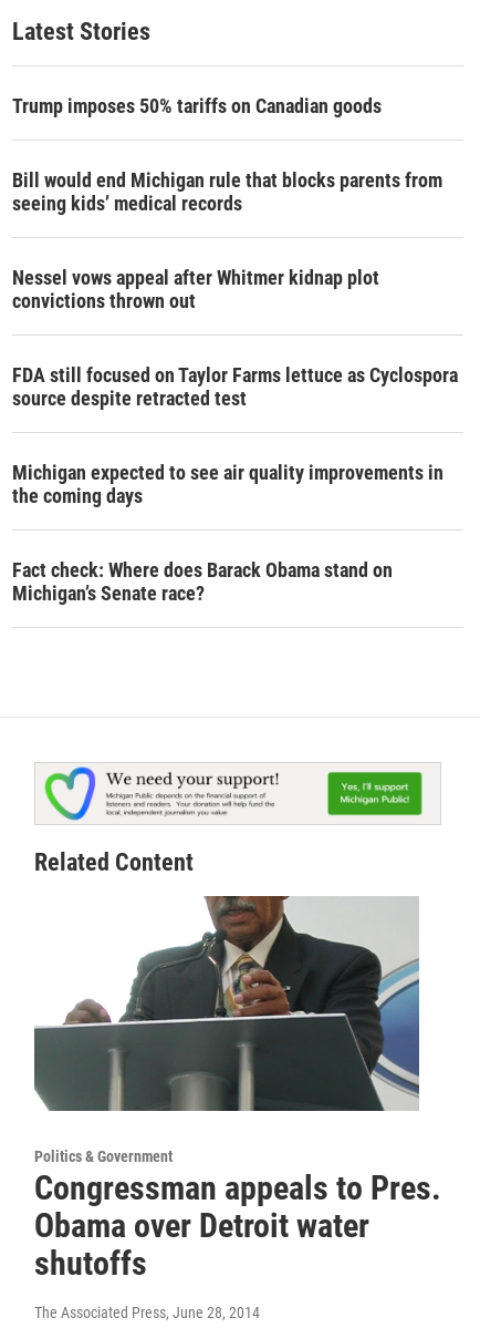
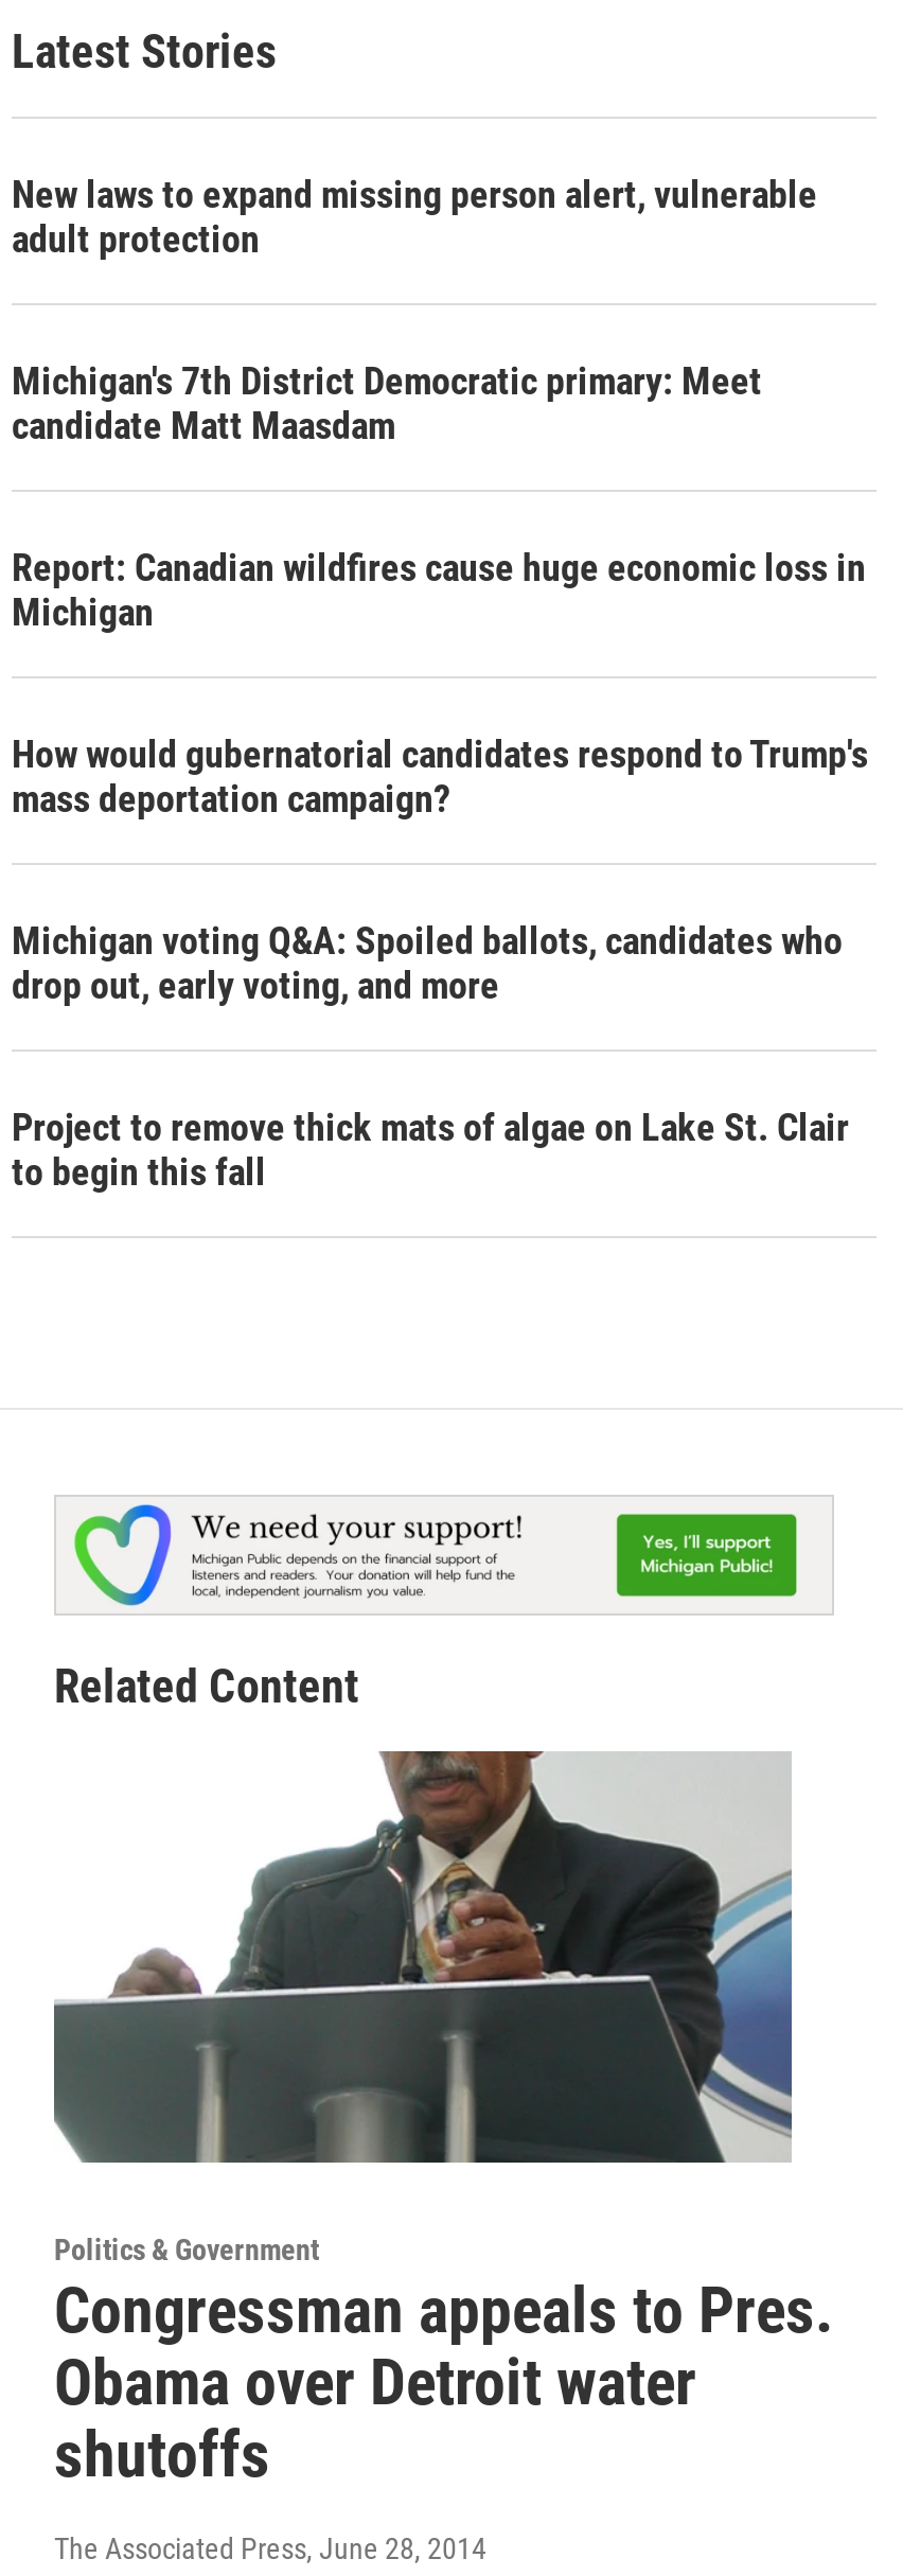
- Trump imposes 50% tariffs on Canadian goods
+ New laws to expand missing person alert, vulnerable
+ adult protection

- Bill would end Michigan rule that blocks parents from
- seeing kids’ medical records
+ Michigan's 7th District Democratic primary: Meet
+ candidate Matt Maasdam

- Nessel vows appeal after Whitmer kidnap plot
- convictions thrown out
+ Report: Canadian wildfires cause huge economic loss in
+ Michigan

- FDA still focused on Taylor Farms lettuce as Cyclospora
- source despite retracted test
+ How would gubernatorial candidates respond to Trump's
+ mass deportation campaign?

- Michigan expected to see air quality improvements in
- the coming days
+ Michigan voting Q&A: Spoiled ballots, candidates who
+ drop out, early voting, and more

- Fact check: Where does Barack Obama stand on
- Michigan’s Senate race?
+ Project to remove thick mats of algae on Lake St. Clair
+ to begin this fall
